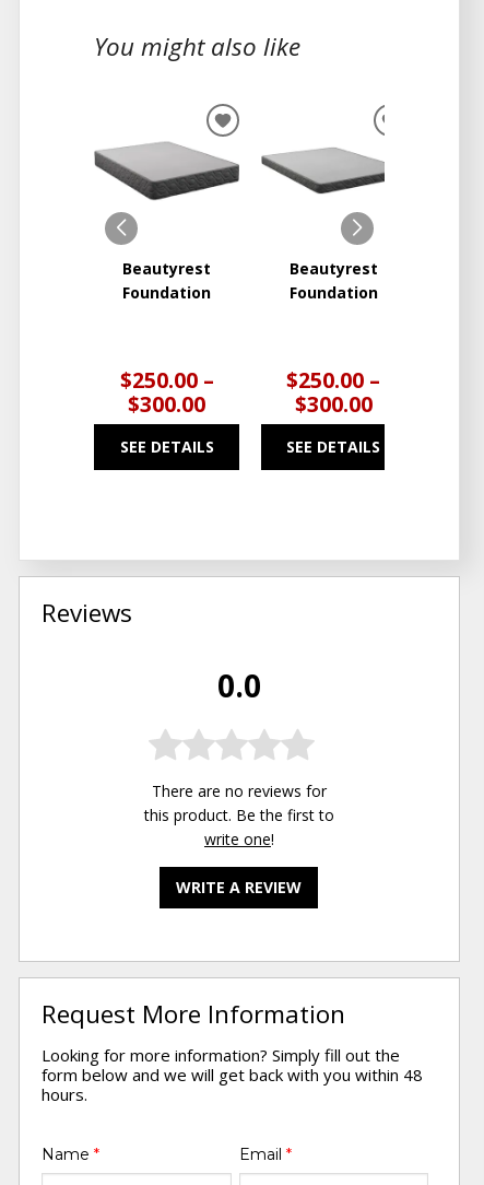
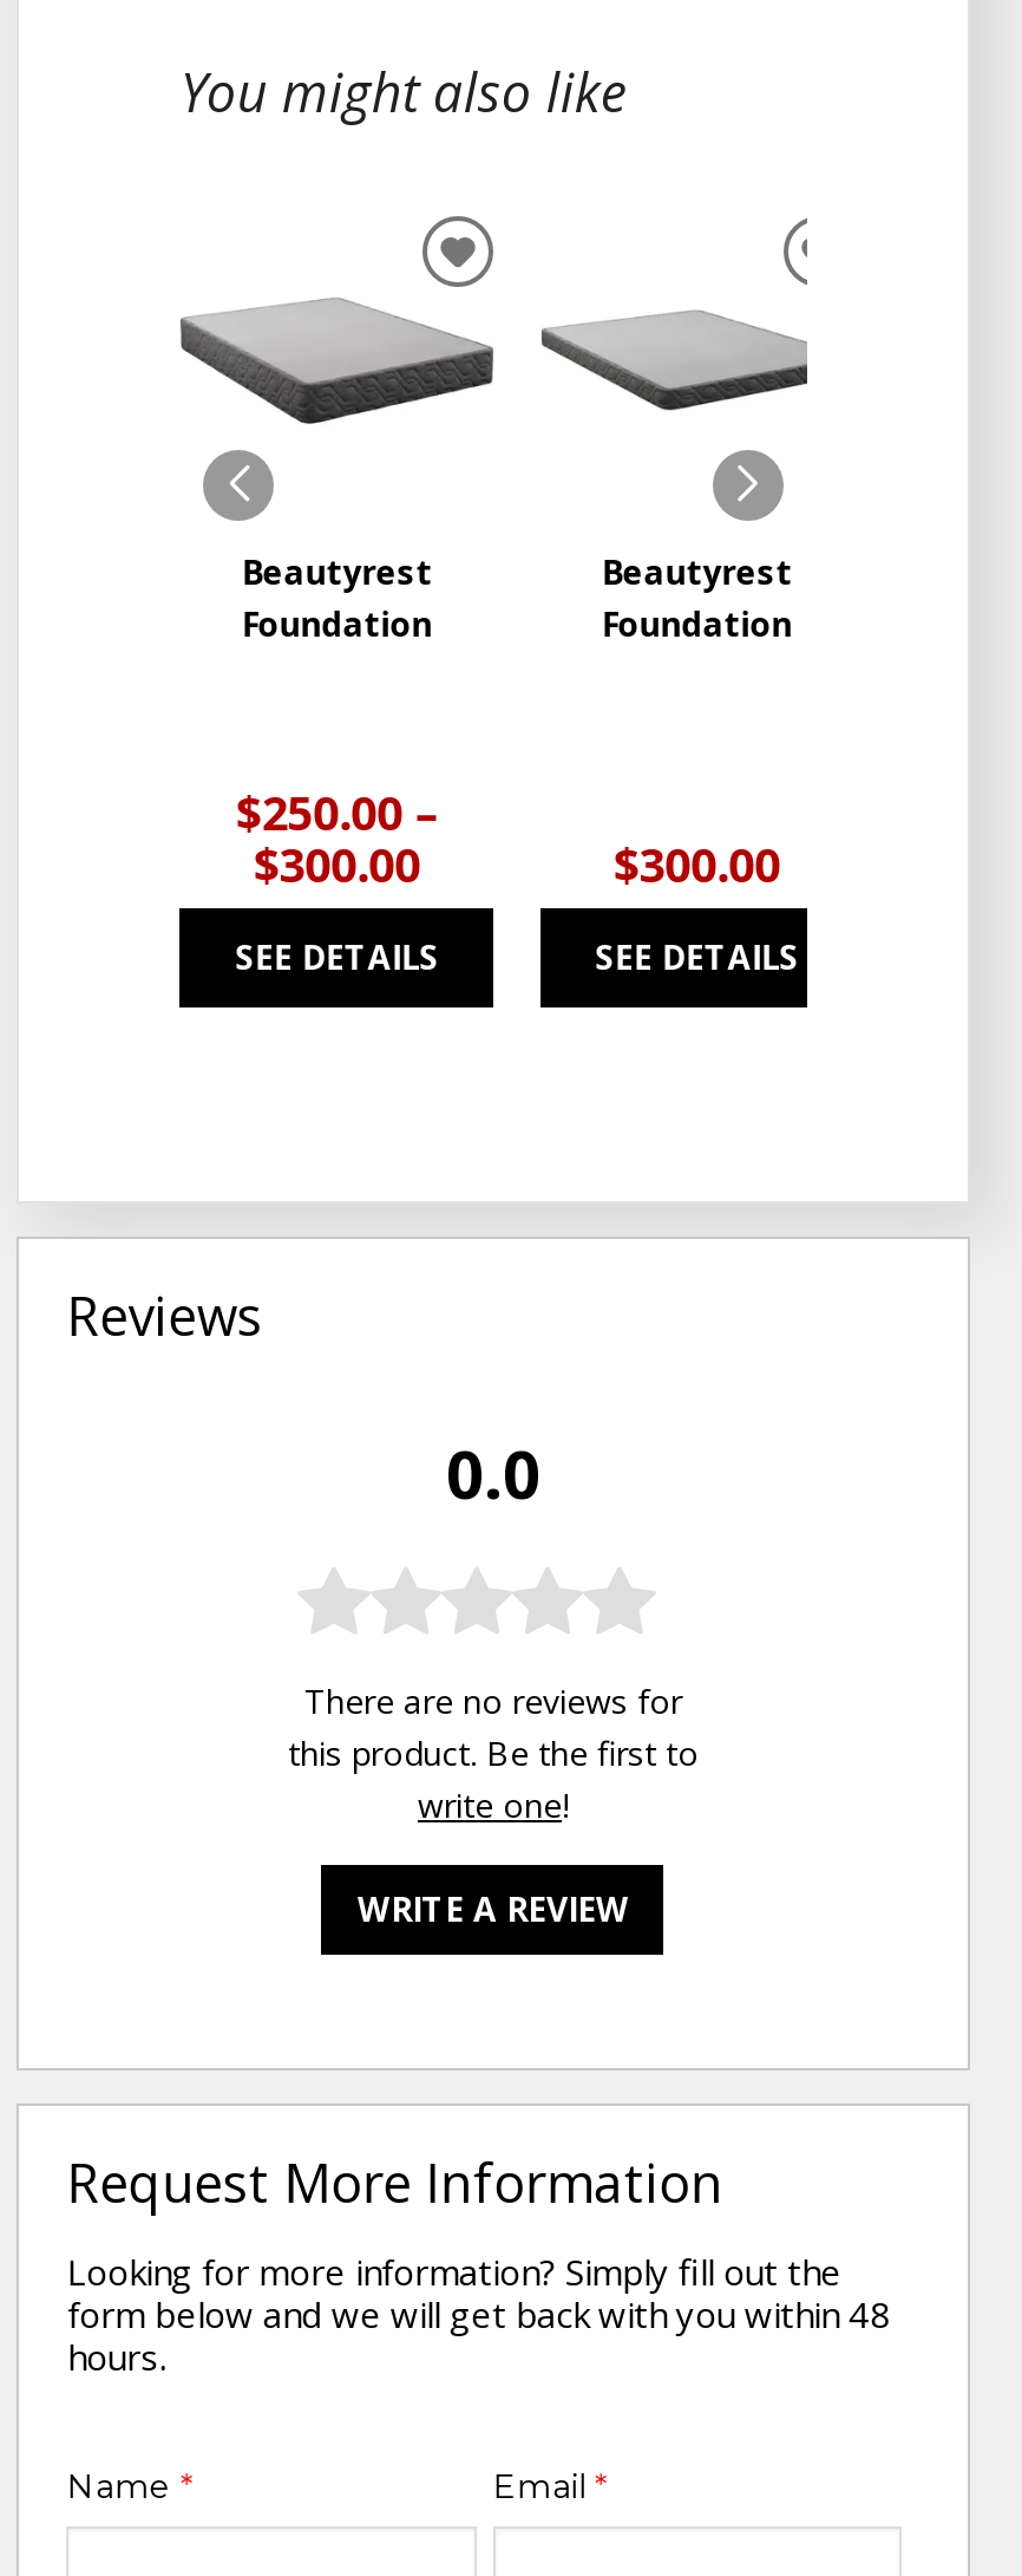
- $250.00 –
